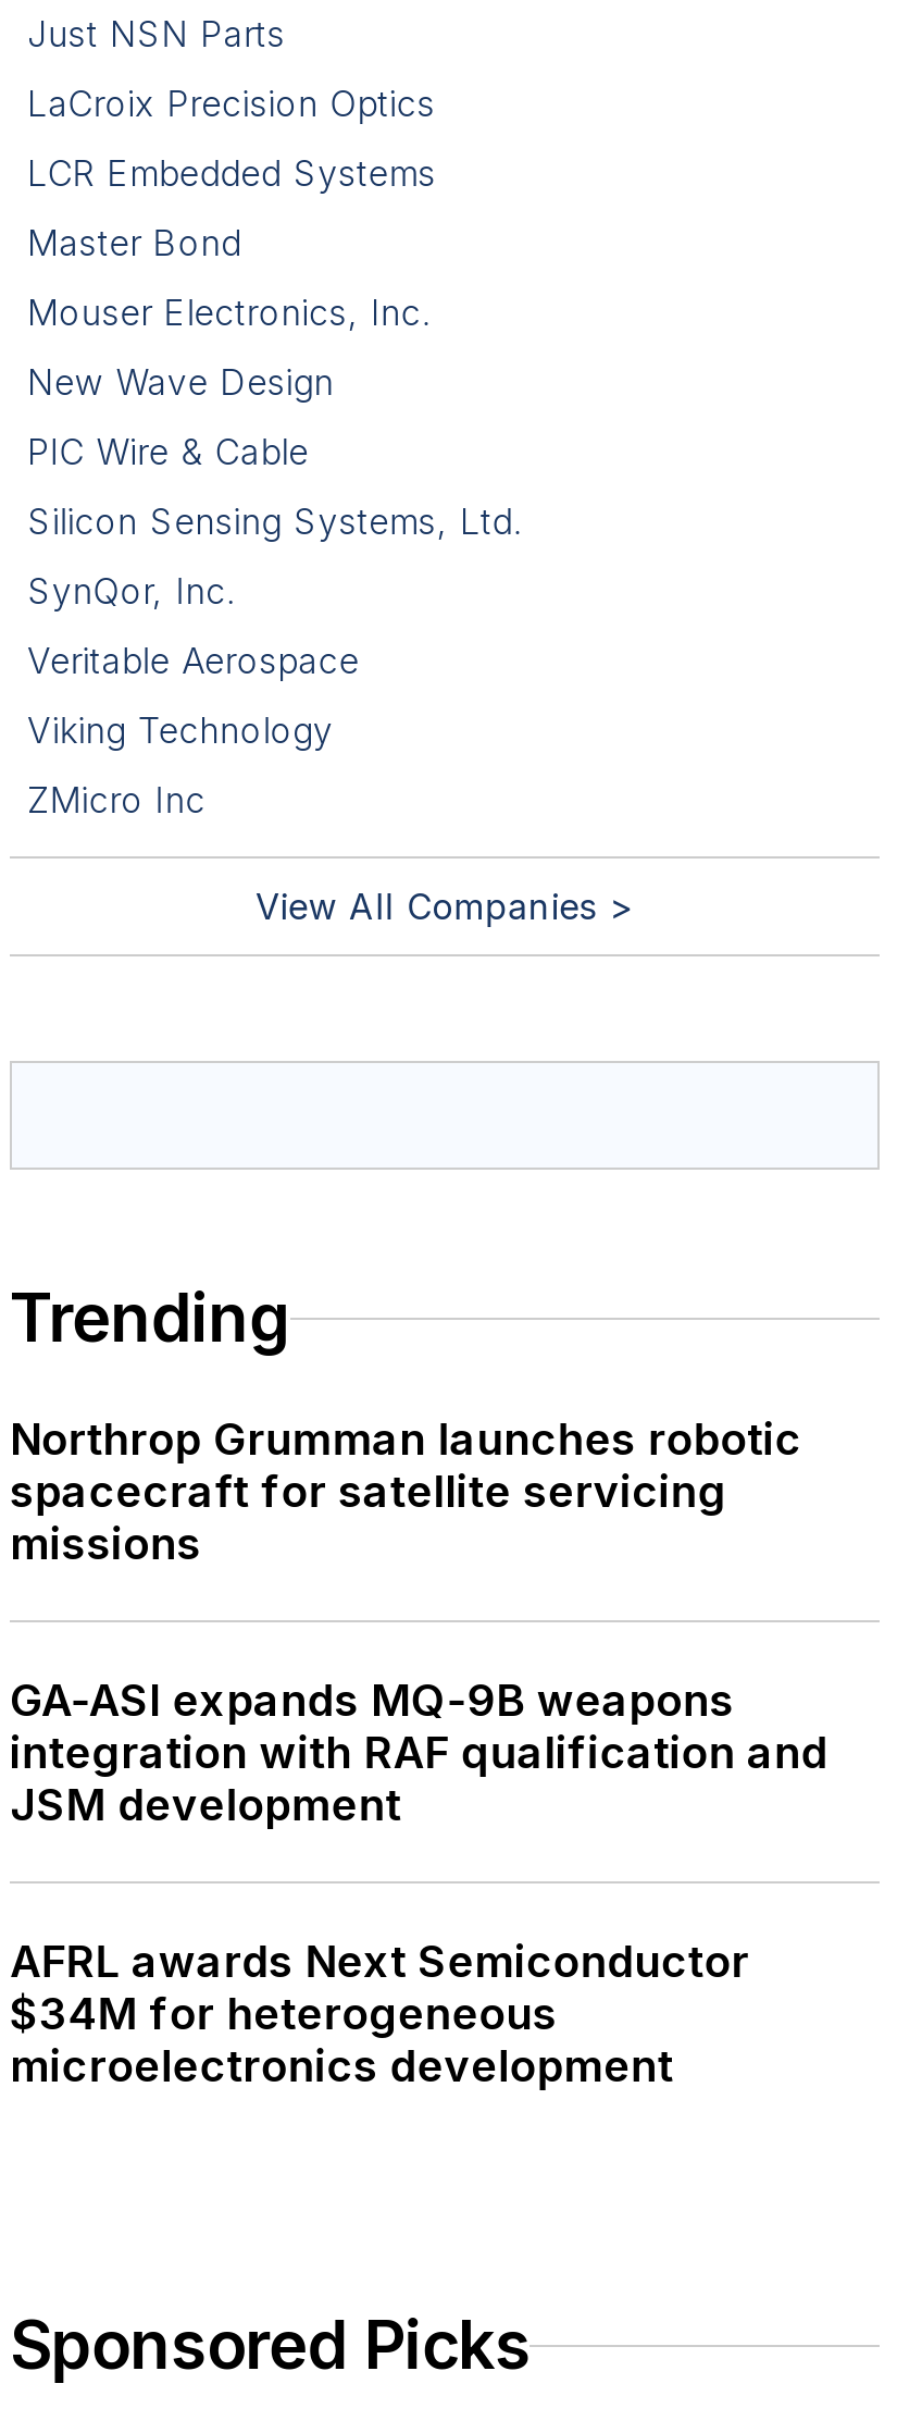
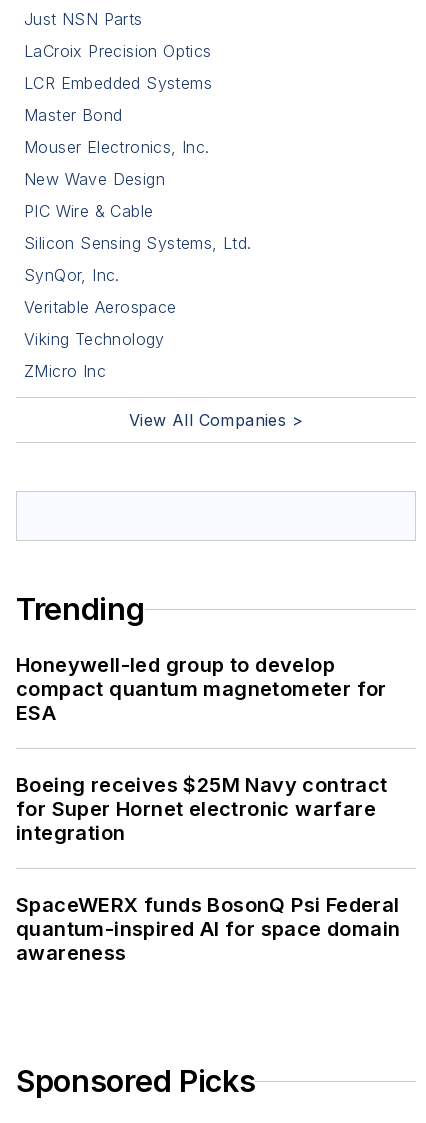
- Northrop Grumman launches robotic
- spacecraft for satellite servicing
- missions
+ Honeywell-led group to develop
+ compact quantum magnetometer for
+ ESA

- GA-ASI expands MQ-9B weapons
- integration with RAF qualification and
- JSM development
+ Boeing receives $25M Navy contract
+ for Super Hornet electronic warfare
+ integration

- AFRL awards Next Semiconductor
- $34M for heterogeneous
- microelectronics development
+ SpaceWERX funds BosonQ Psi Federal
+ quantum-inspired AI for space domain
+ awareness
